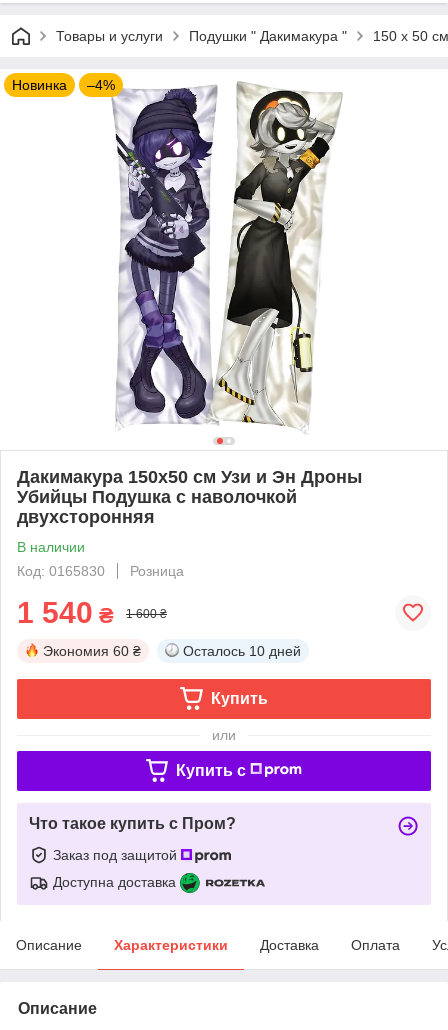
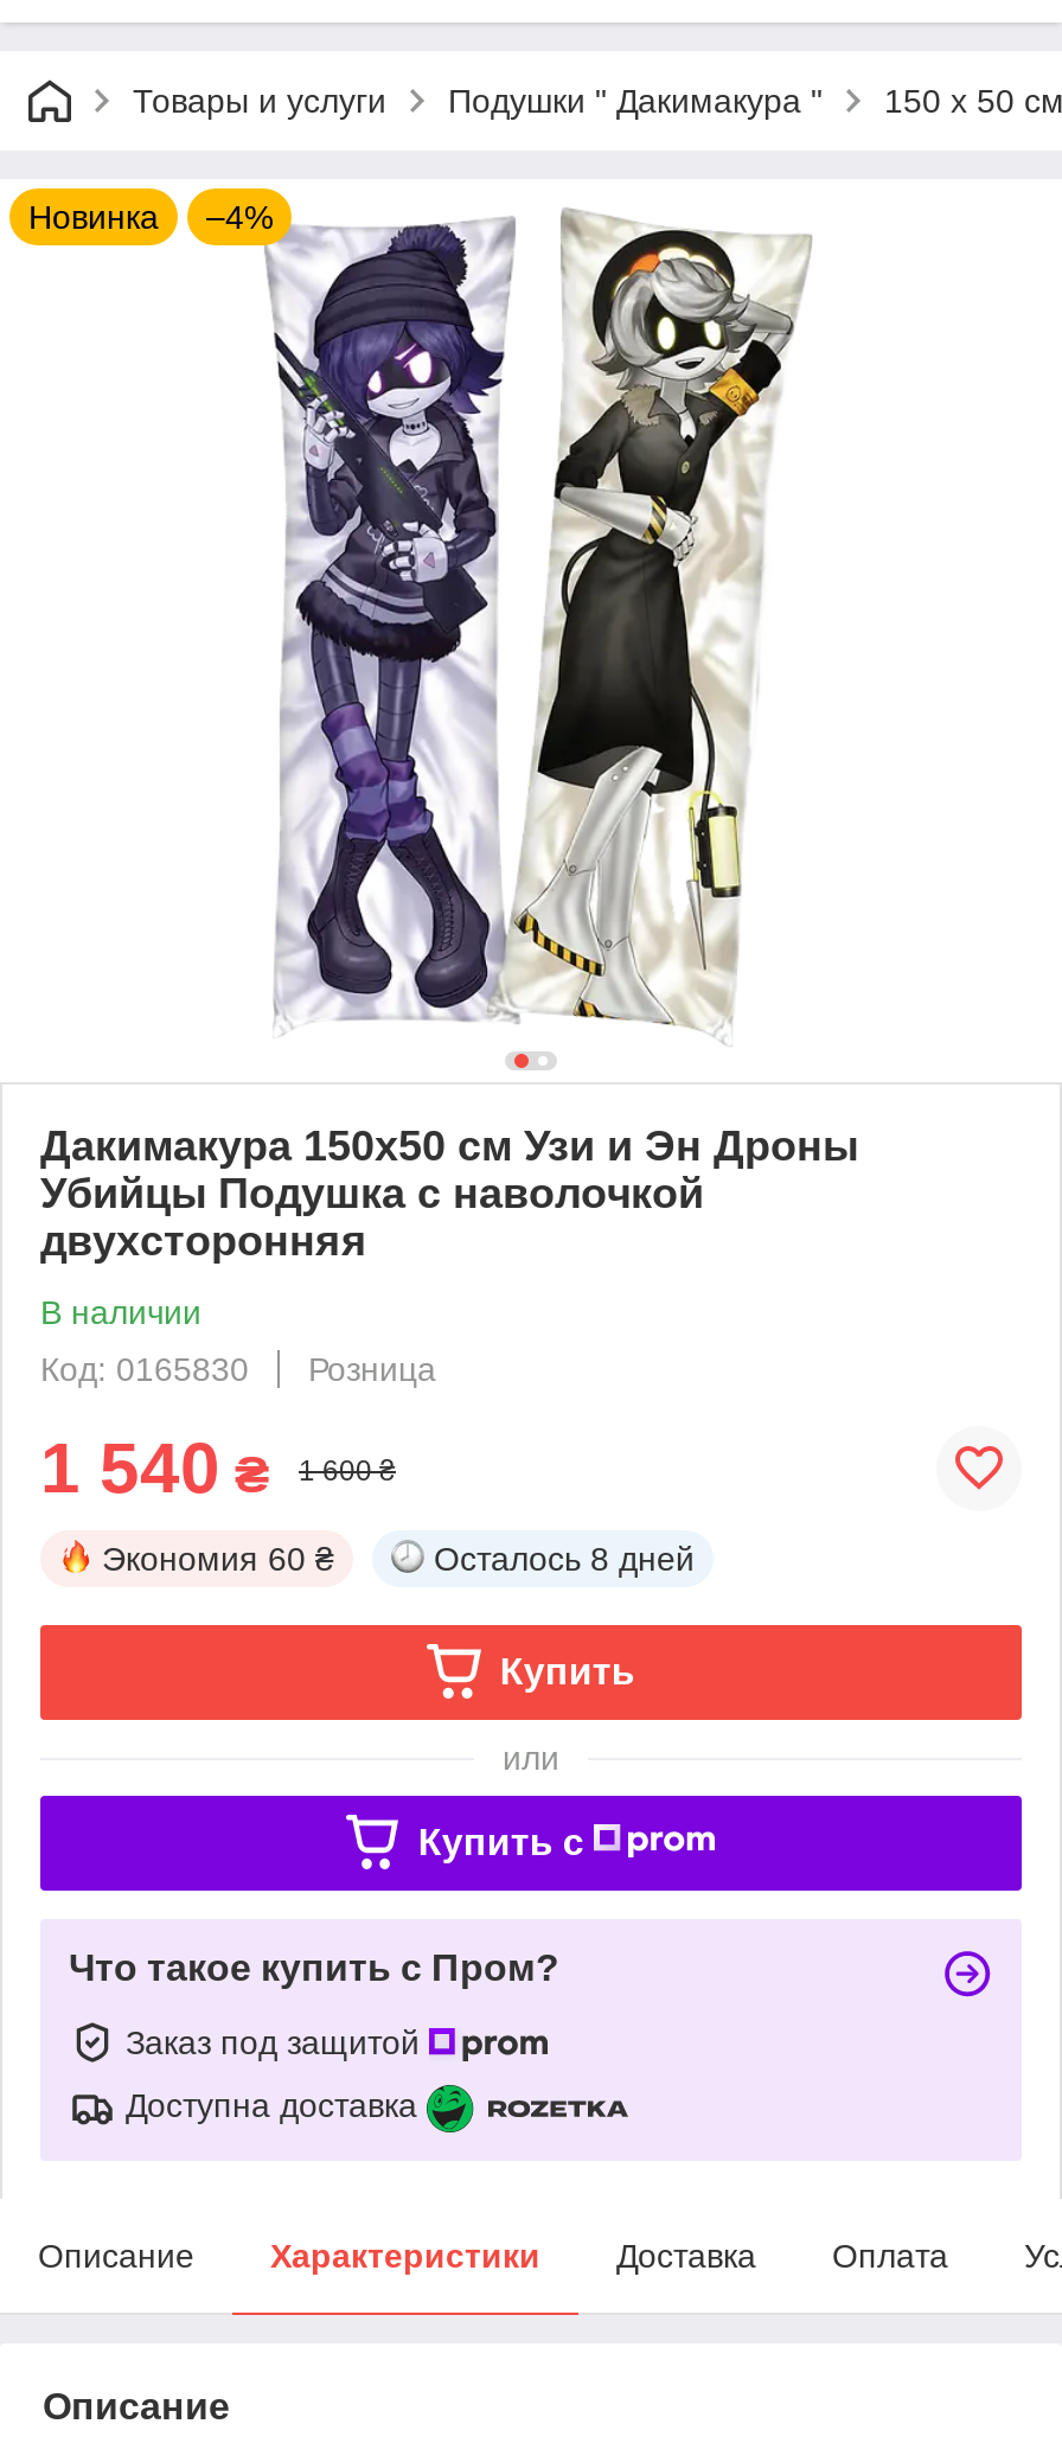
- Осталось 10 дней
+ Осталось 8 дней
